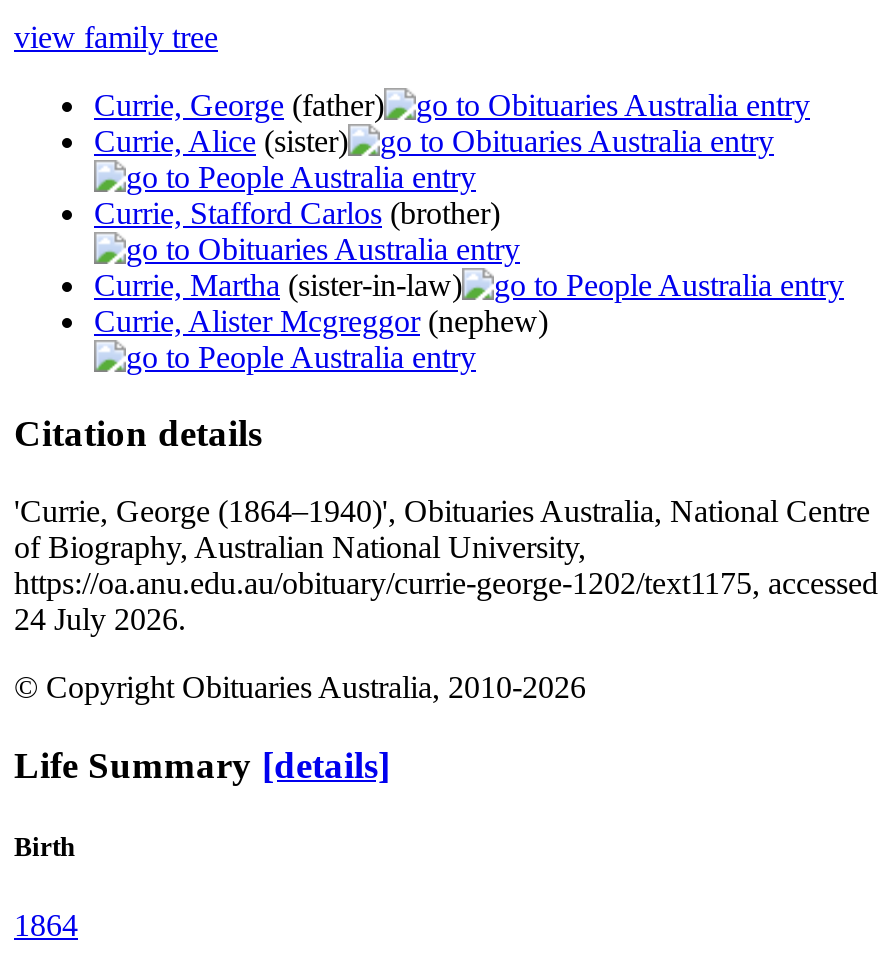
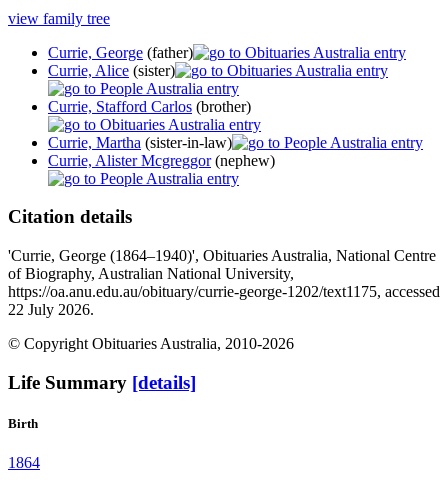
- 24 July 2026.
+ 22 July 2026.
